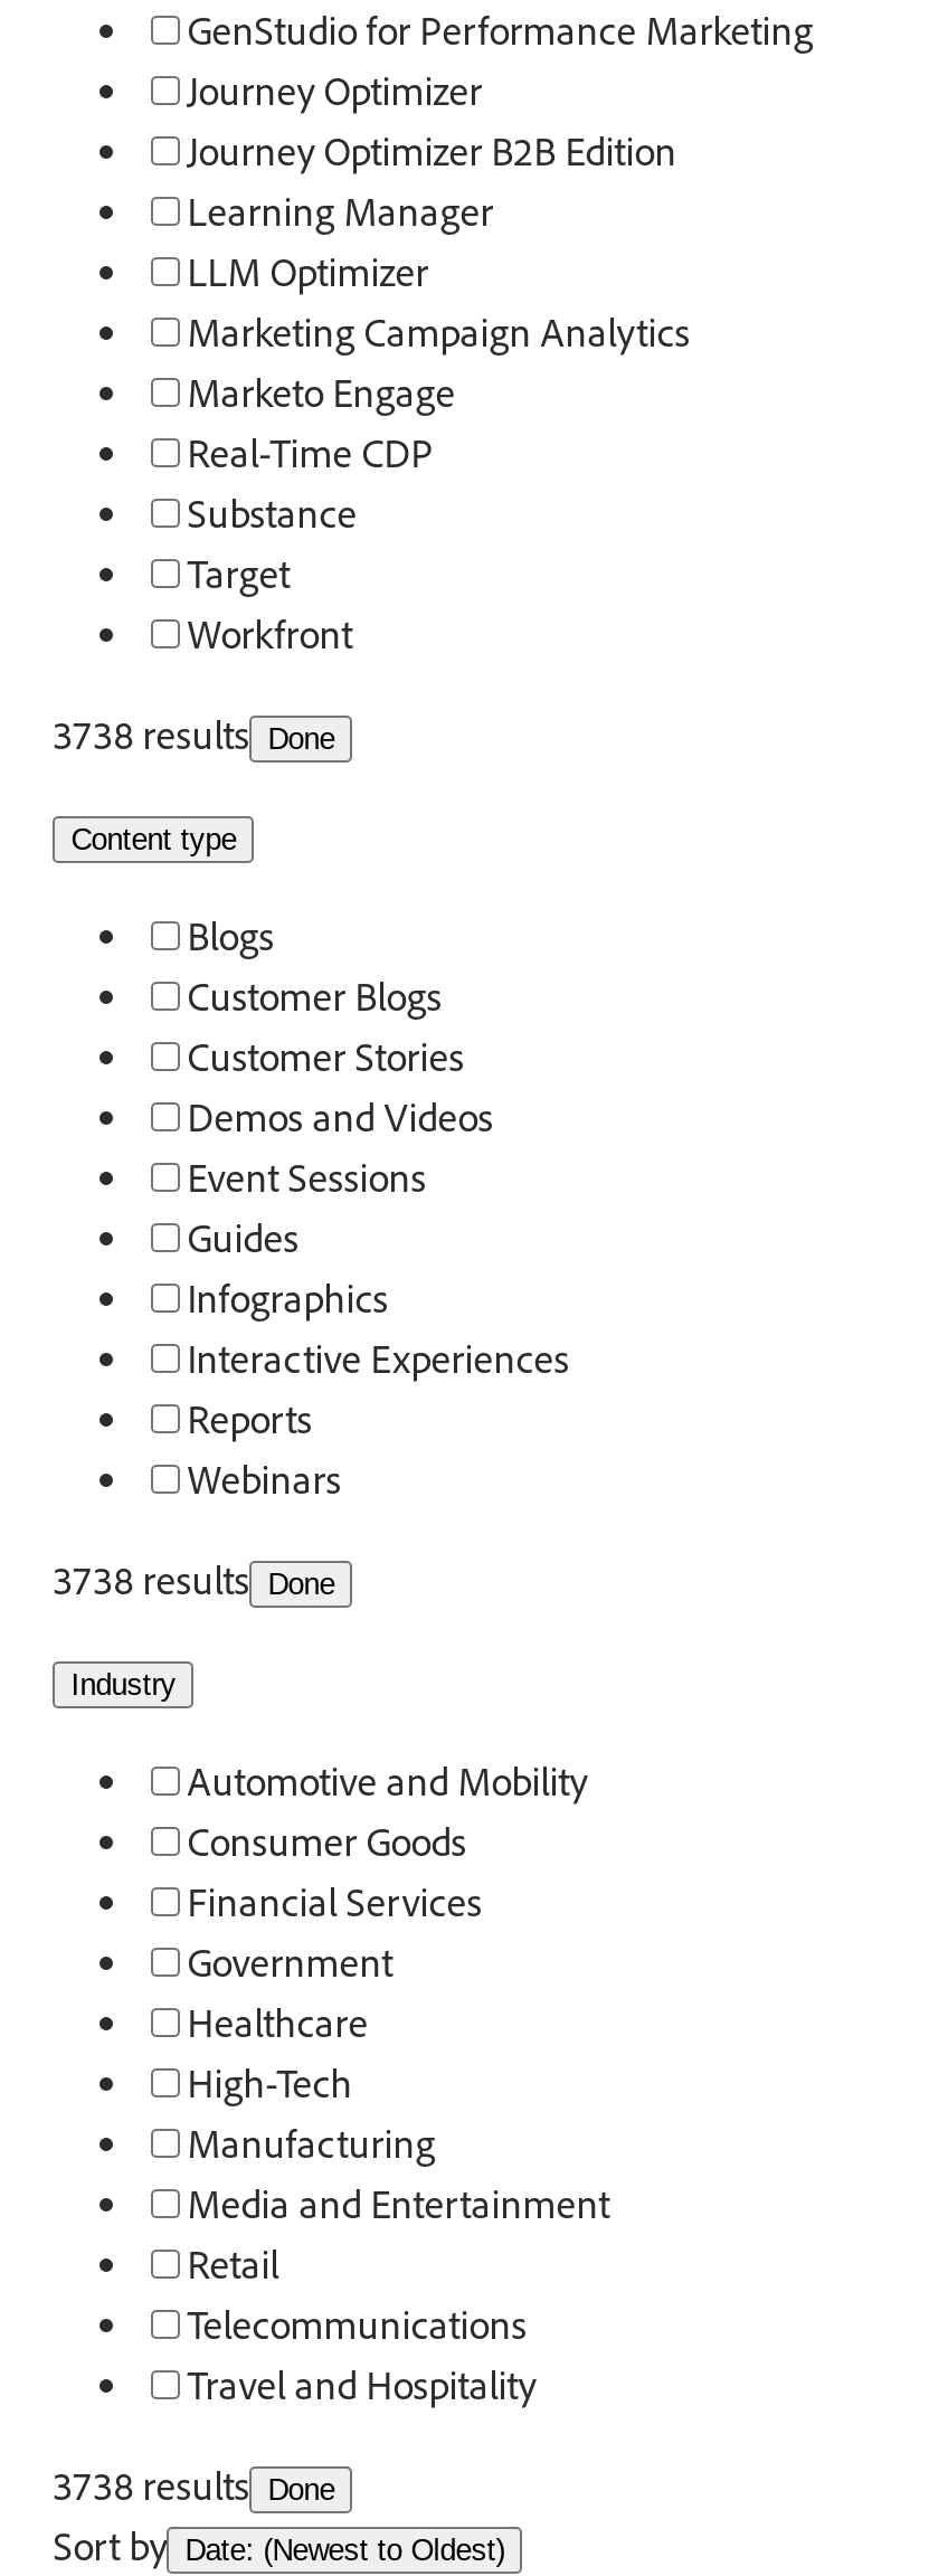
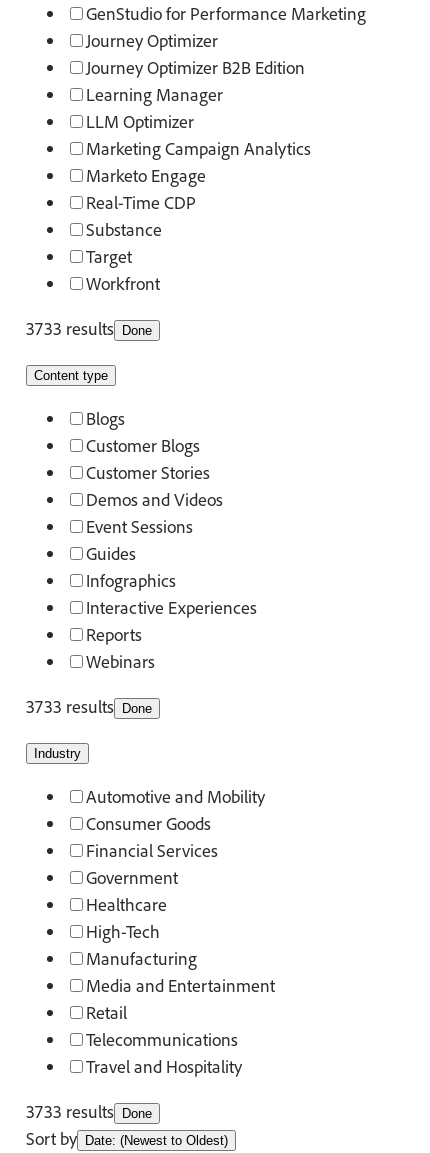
- 3738 results Done
+ 3733 results Done

- 3738 results Done
+ 3733 results Done

- 3738 results Done
+ 3733 results Done
